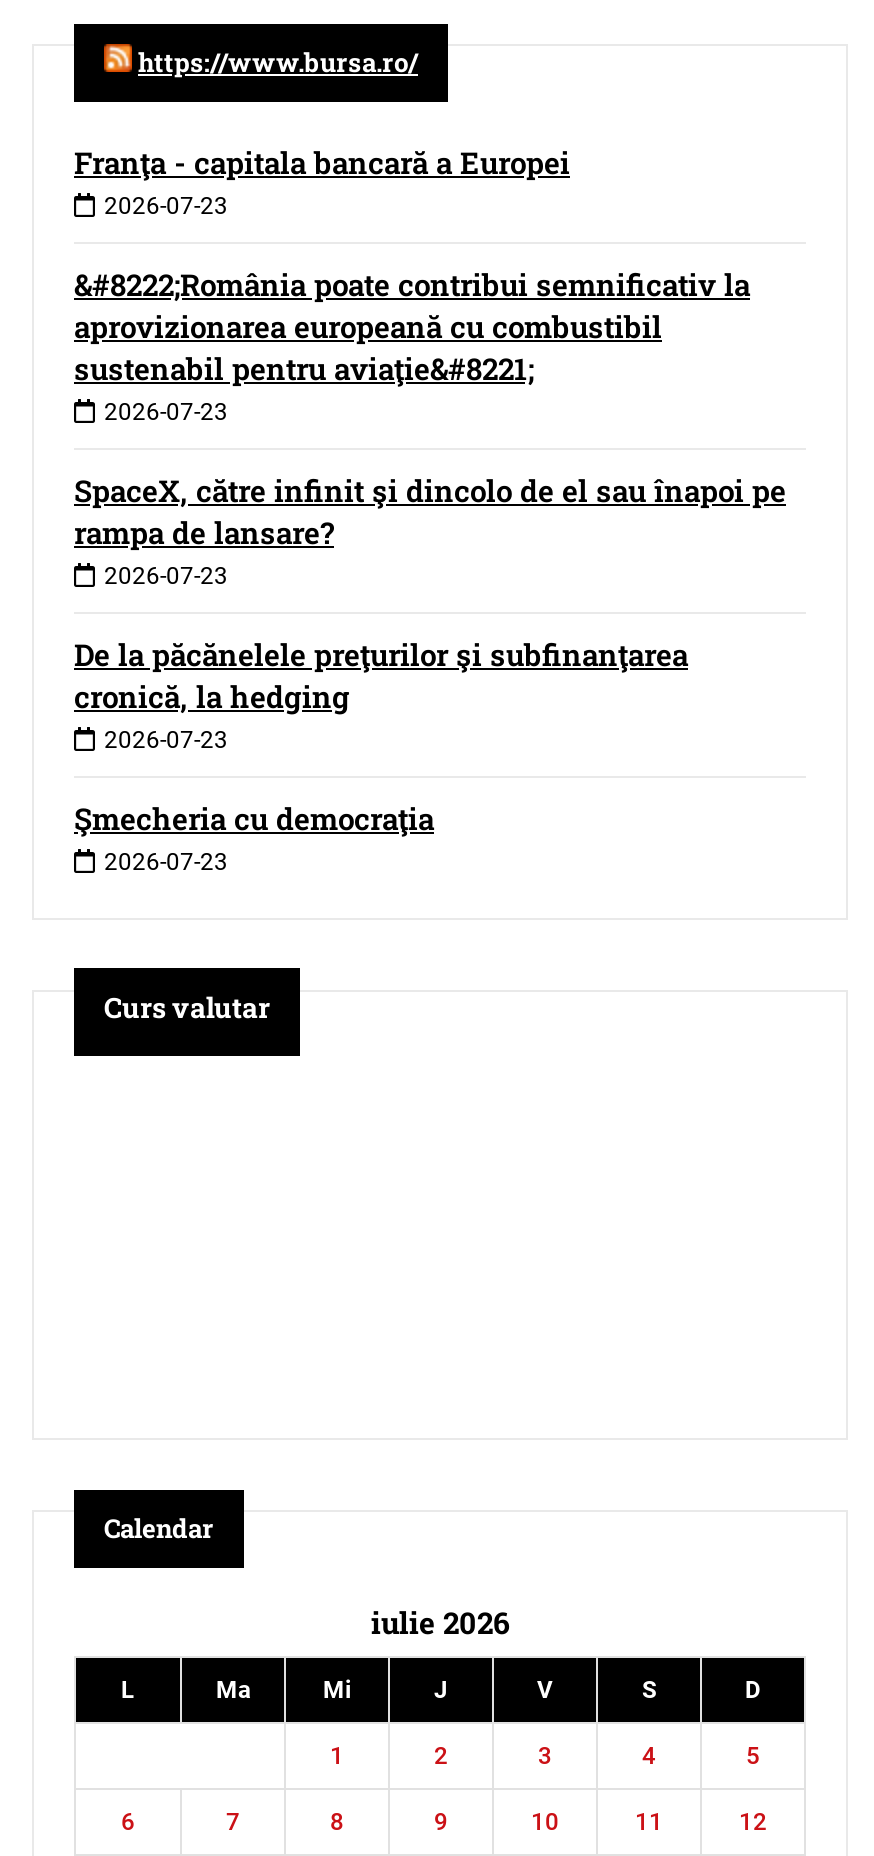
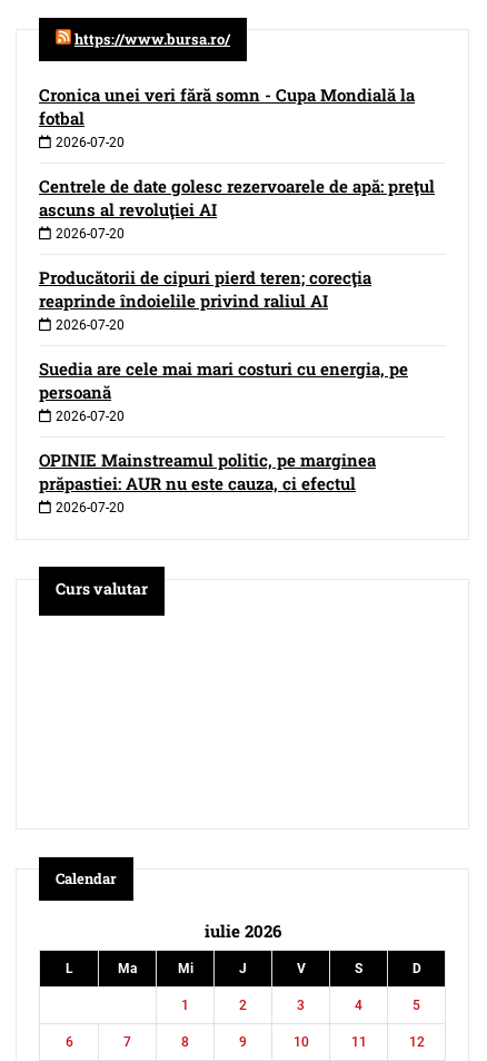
- Franţa - capitala bancară a Europei
- 2026-07-23
+ Cronica unei veri fără somn - Cupa Mondială la
+ fotbal
+ 2026-07-20

- &#8222;România poate contribui semnificativ la
- aprovizionarea europeană cu combustibil
- sustenabil pentru aviaţie&#8221;
- 2026-07-23
+ Centrele de date golesc rezervoarele de apă: preţul
+ ascuns al revoluţiei AI
+ 2026-07-20

- SpaceX, către infinit şi dincolo de el sau înapoi pe
- rampa de lansare?
- 2026-07-23
+ Producătorii de cipuri pierd teren; corecţia
+ reaprinde îndoielile privind raliul AI
+ 2026-07-20

- De la păcănelele preţurilor şi subfinanţarea
- cronică, la hedging
- 2026-07-23
+ Suedia are cele mai mari costuri cu energia, pe
+ persoană
+ 2026-07-20

- Şmecheria cu democraţia
- 2026-07-23
+ OPINIE Mainstreamul politic, pe marginea
+ prăpastiei: AUR nu este cauza, ci efectul
+ 2026-07-20
